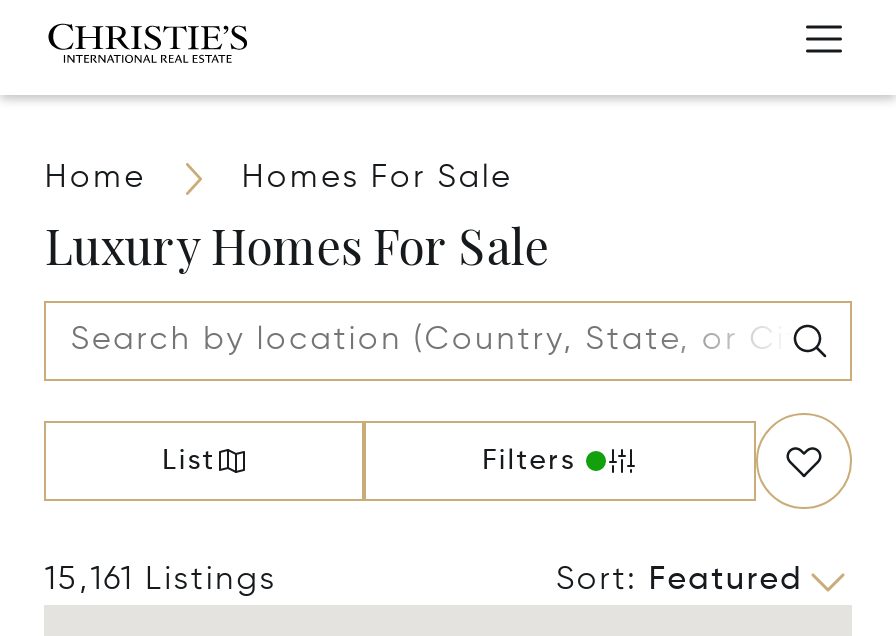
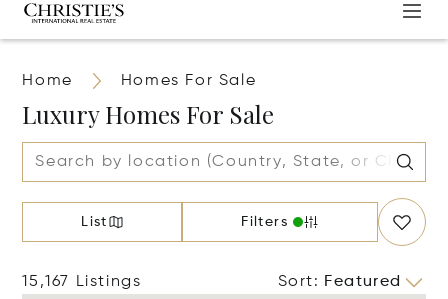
- 15,161 Listings
+ 15,167 Listings
